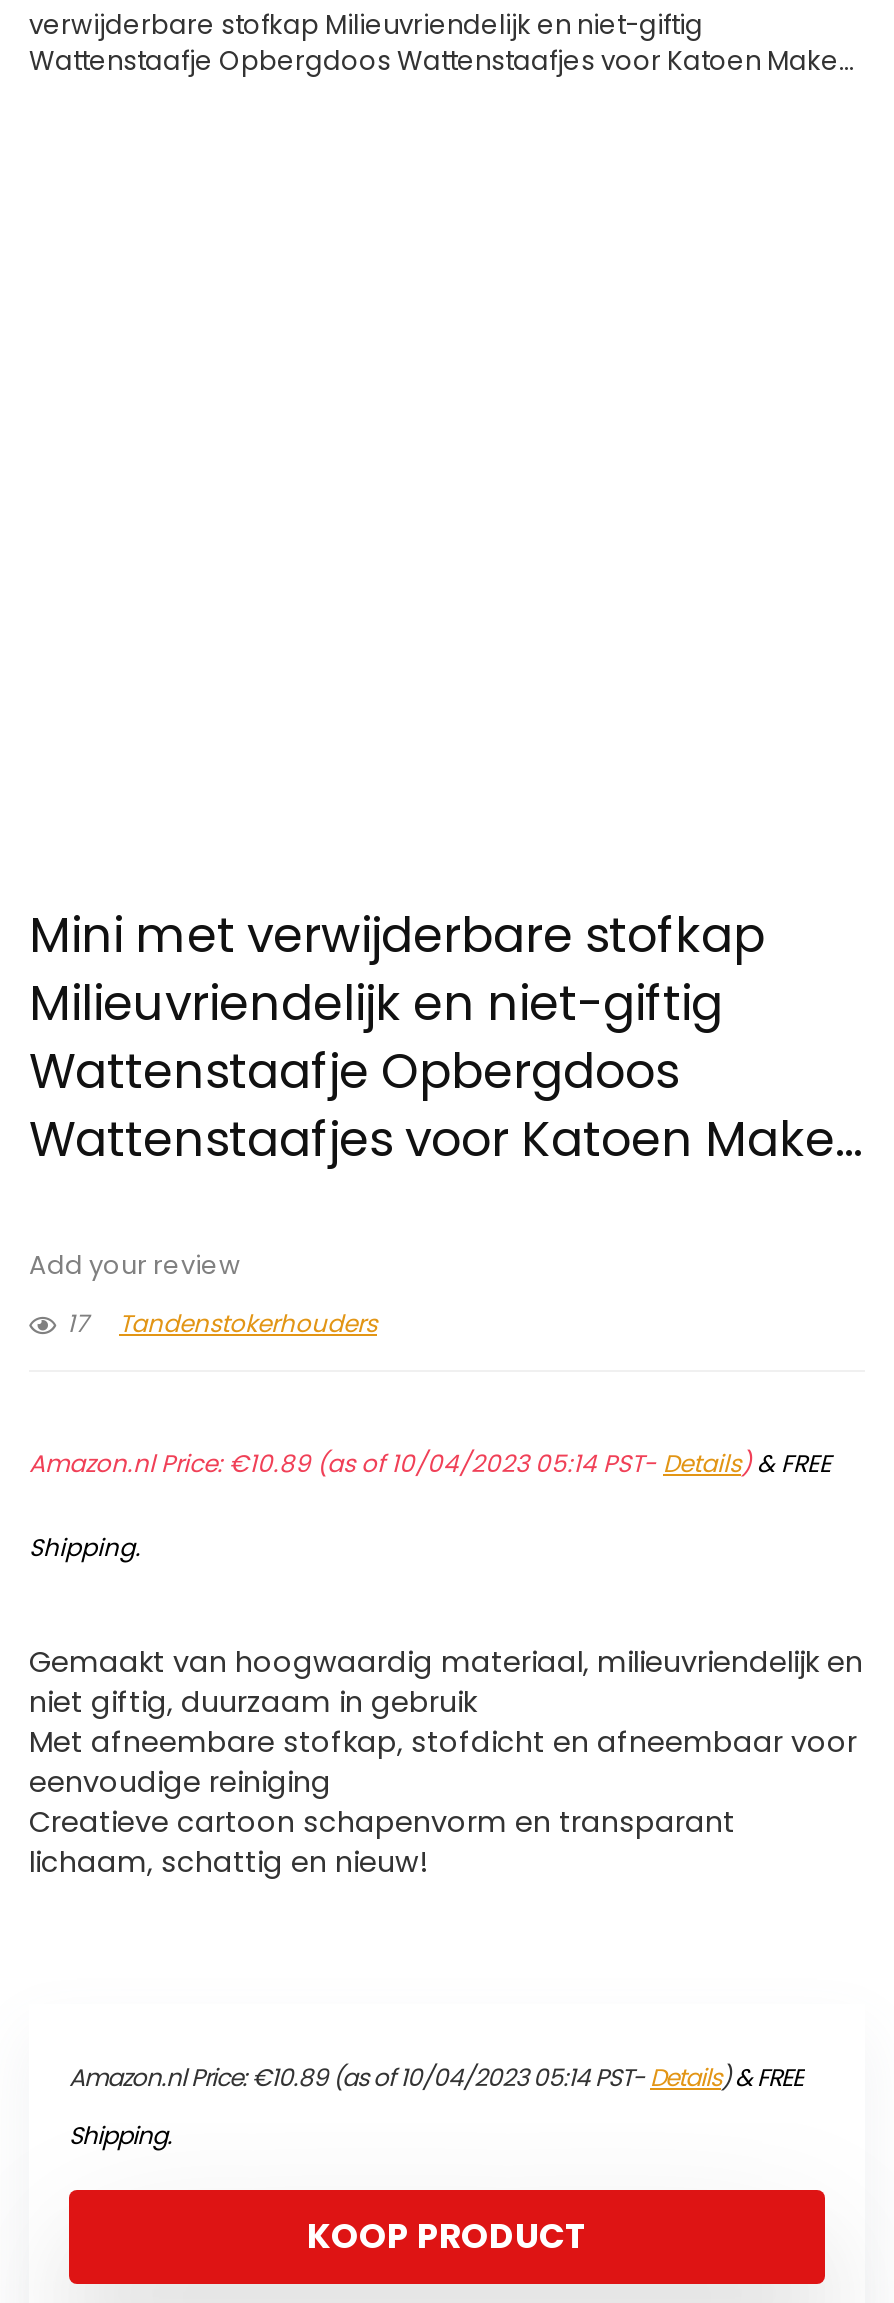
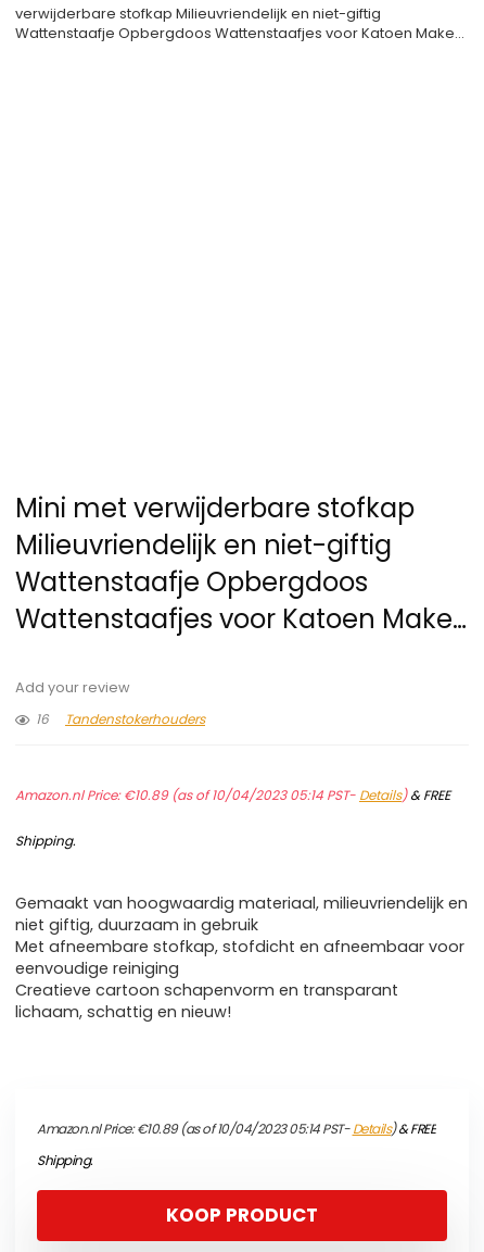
- 17 Tandenstokerhouders
+ 16 Tandenstokerhouders
